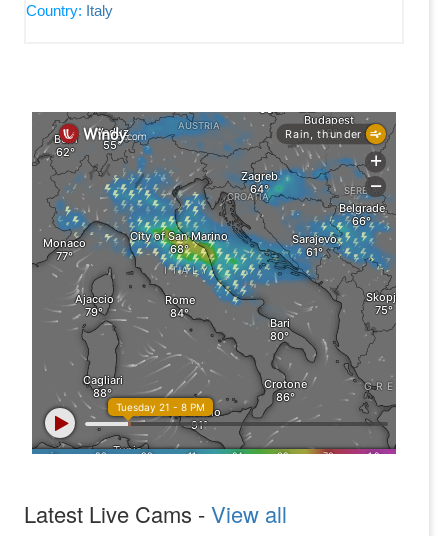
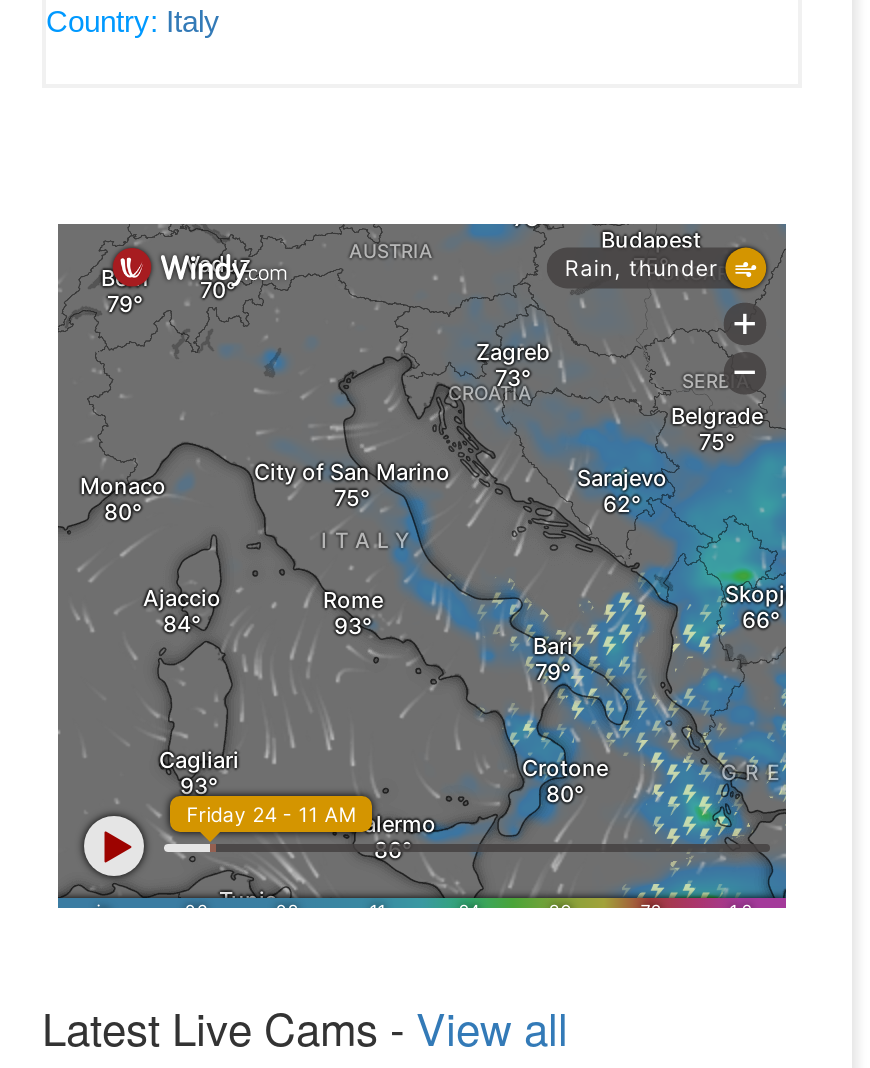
- [image]
+ [image]
